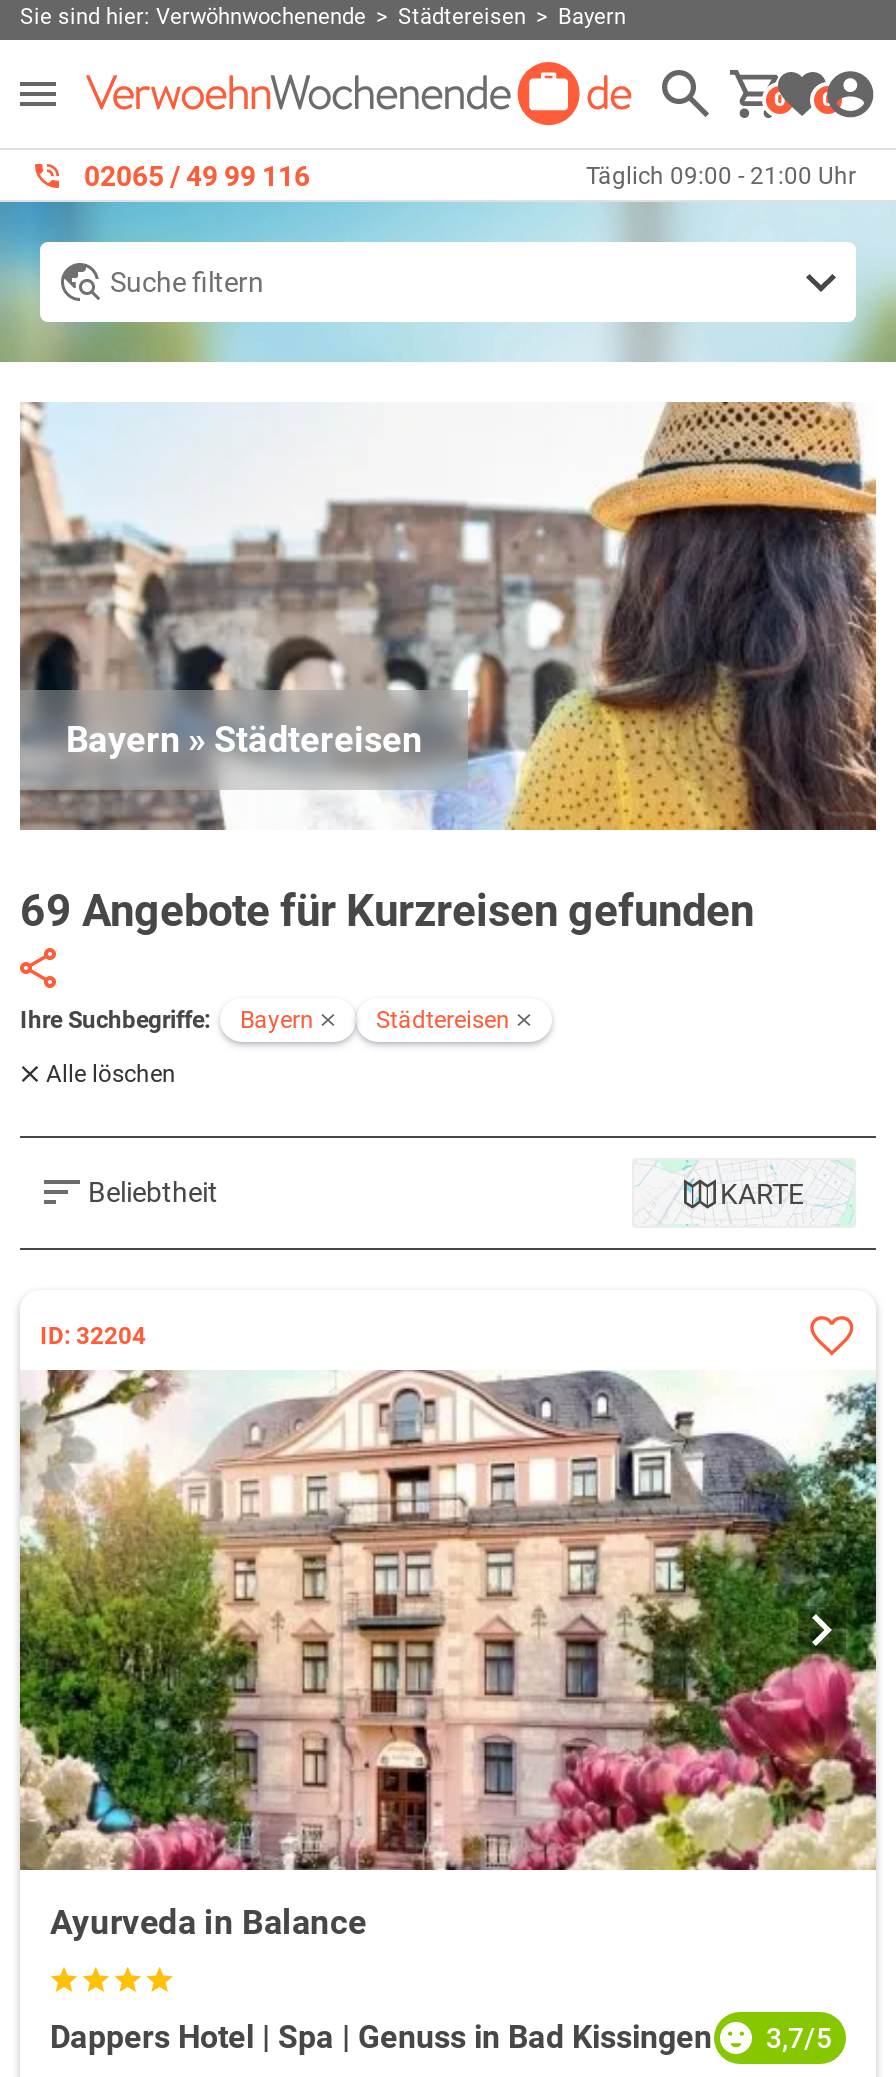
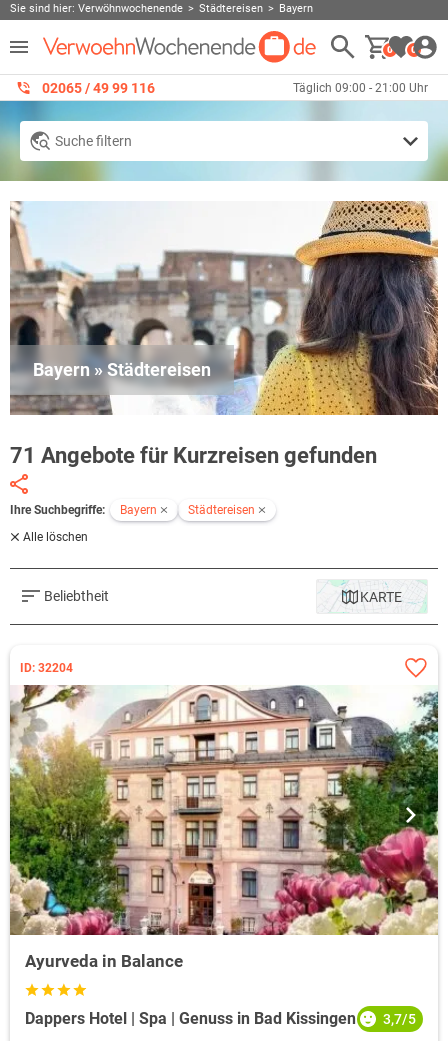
- 69 Angebote für Kurzreisen gefunden
+ 71 Angebote für Kurzreisen gefunden
